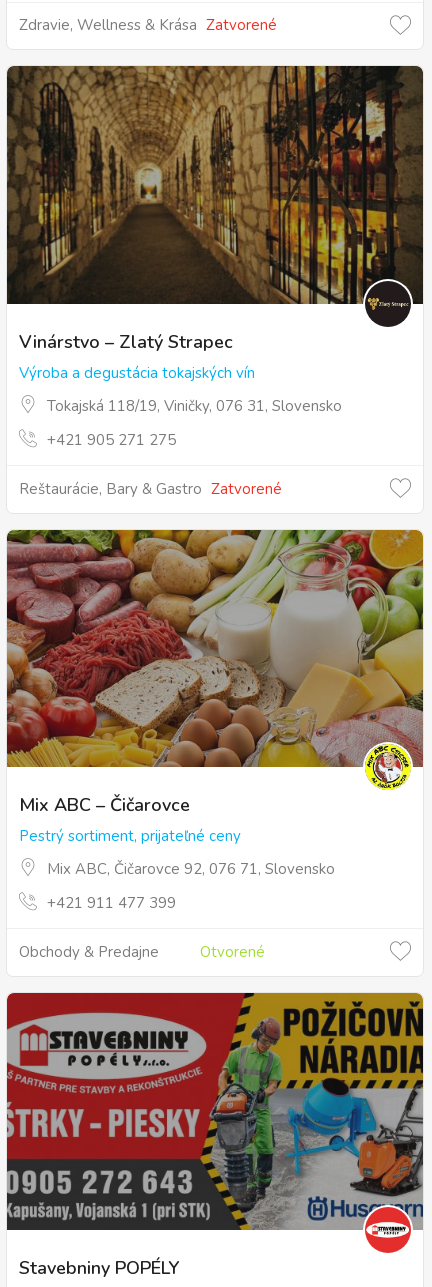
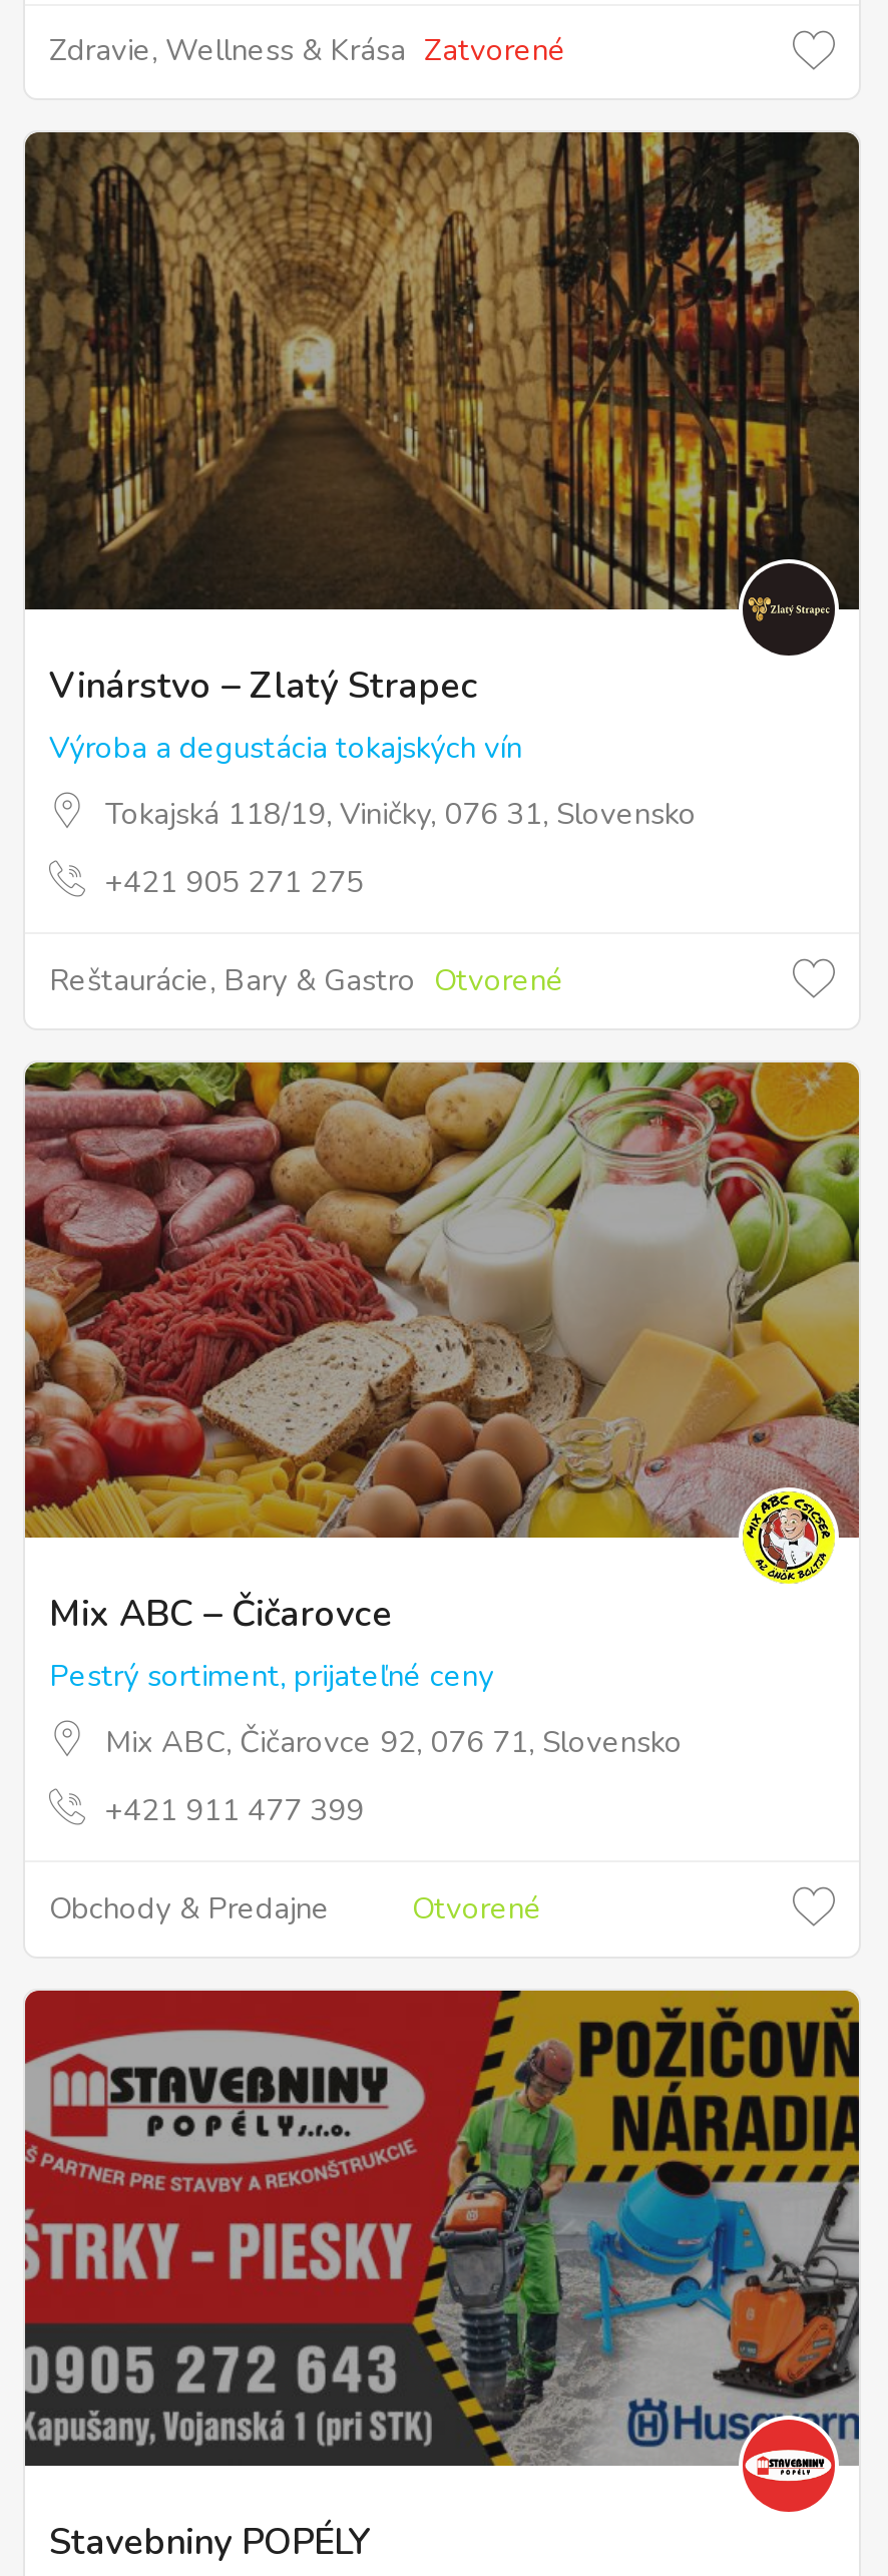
- Reštaurácie, Bary & Gastro Zatvorené
+ Reštaurácie, Bary & Gastro Otvorené
